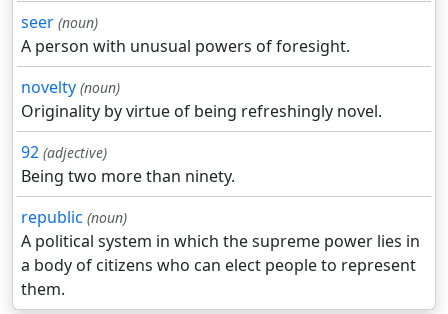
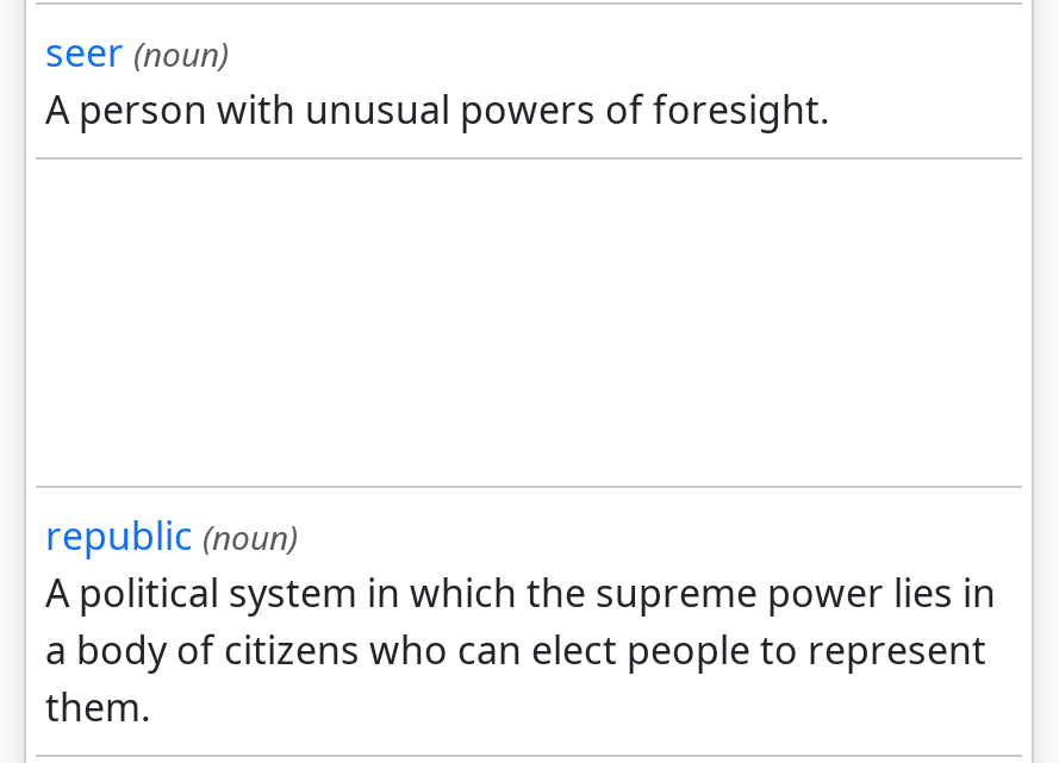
- novelty (noun)
- Originality by virtue of being refreshingly novel.
- 92 (adjective)
- Being two more than ninety.
